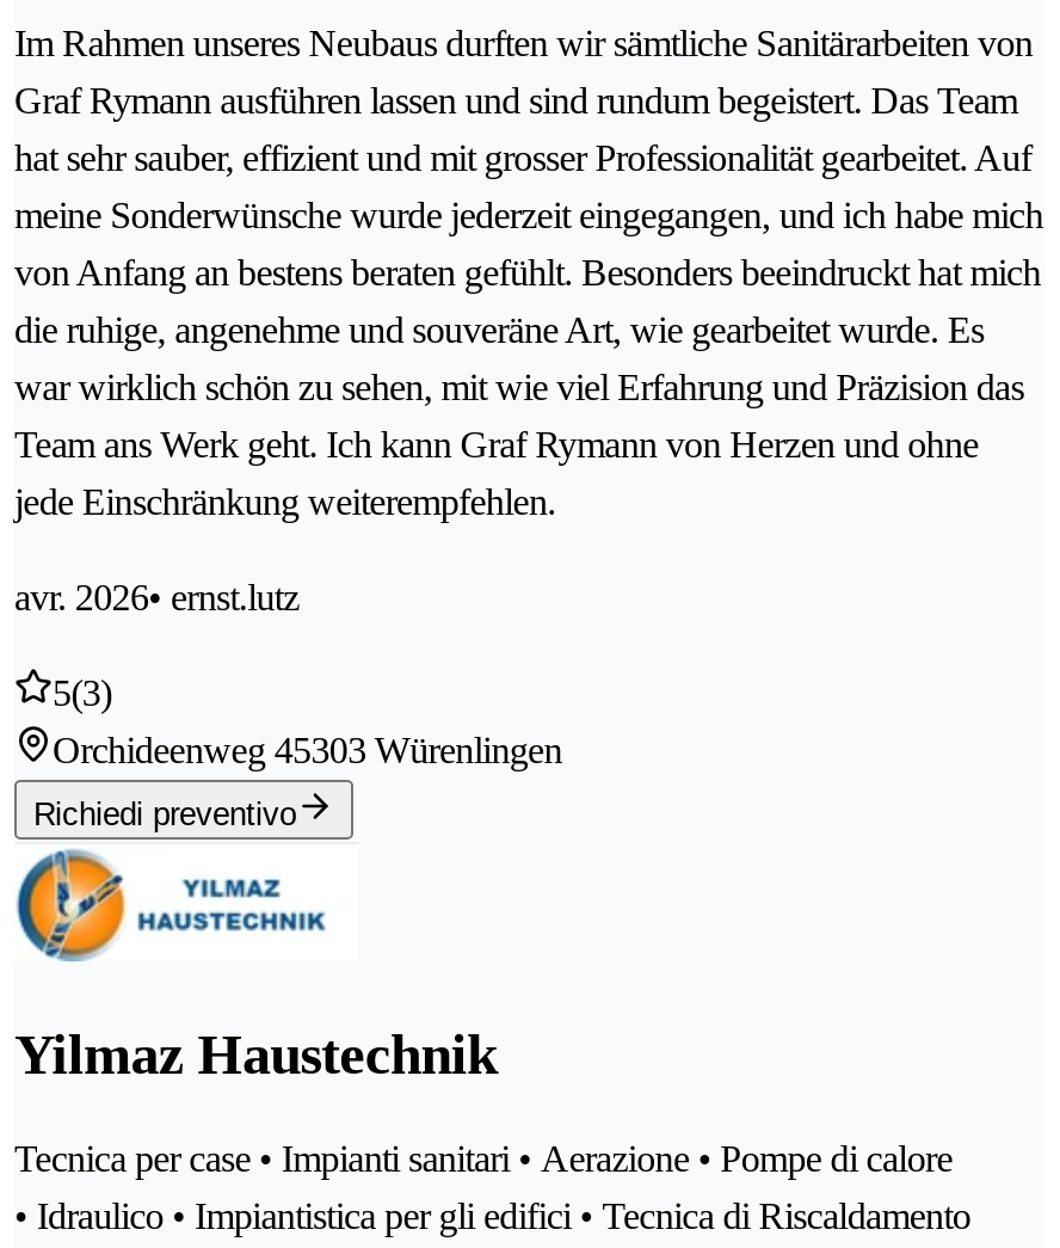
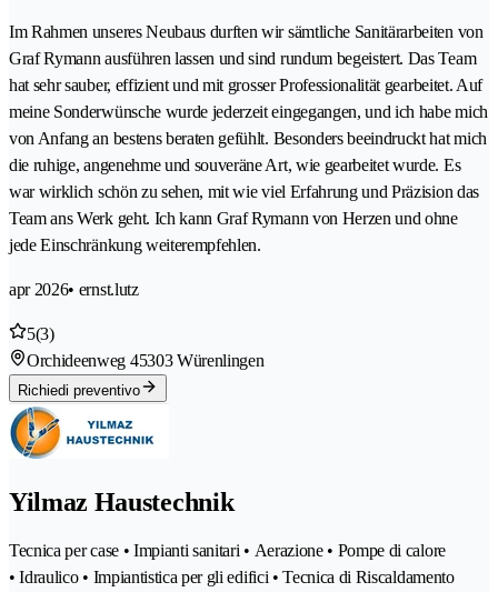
- avr. 2026• ernst.lutz
+ apr 2026• ernst.lutz
